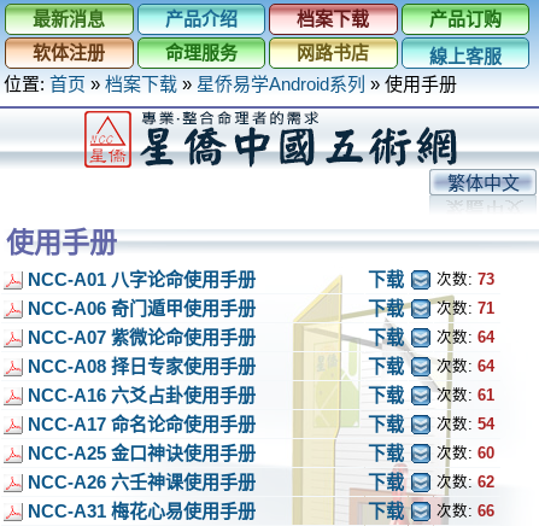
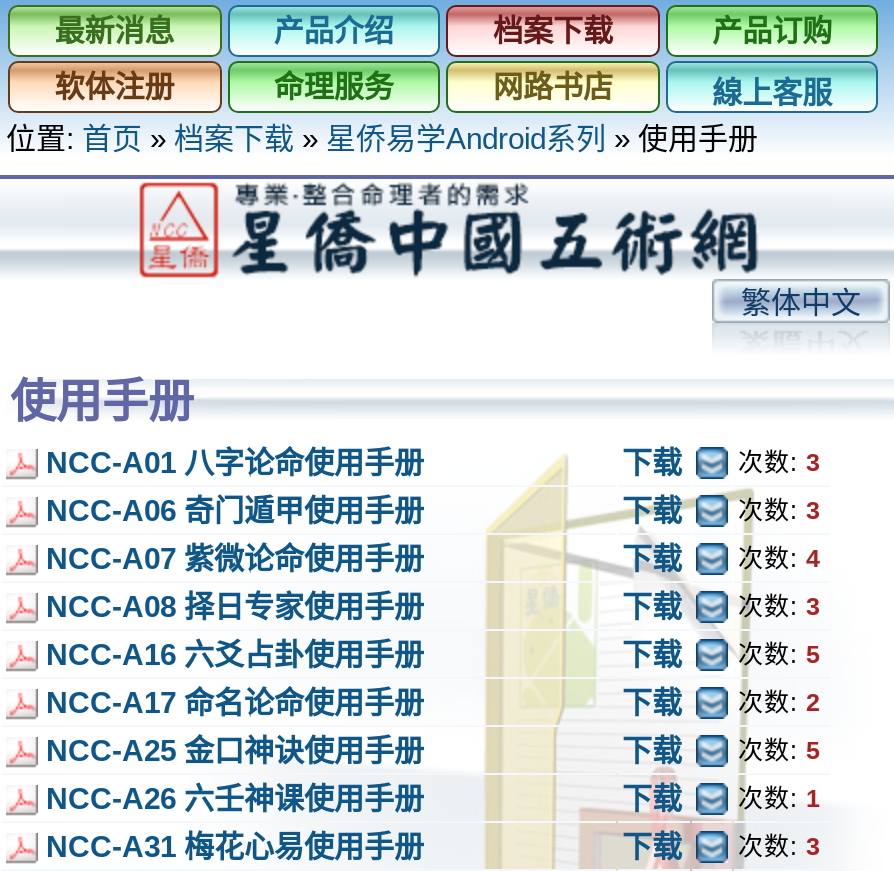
- 下载 次数: 73
+ 下载 次数: 3

- 次数: 71
+ 次数: 3

- 下载 次数: 64
+ 下载 次数: 4

- 下载 次数: 64
+ 下载 次数: 3

- 下载 次数: 61
+ 下载 次数: 5

- 下载 次数: 54
+ 下载 次数: 2

- 下载 次数: 60
+ 下载 次数: 5

- 下载 次数: 62
+ 下载 次数: 1

- 下载 次数: 66
+ 下载 次数: 3
